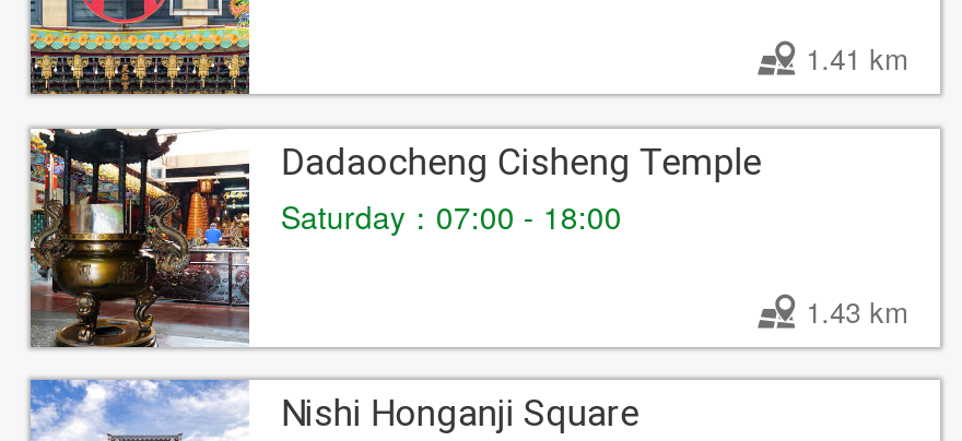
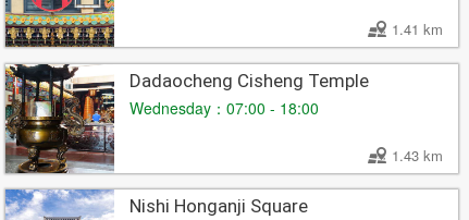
- Saturday：07:00 - 18:00
+ Wednesday：07:00 - 18:00
